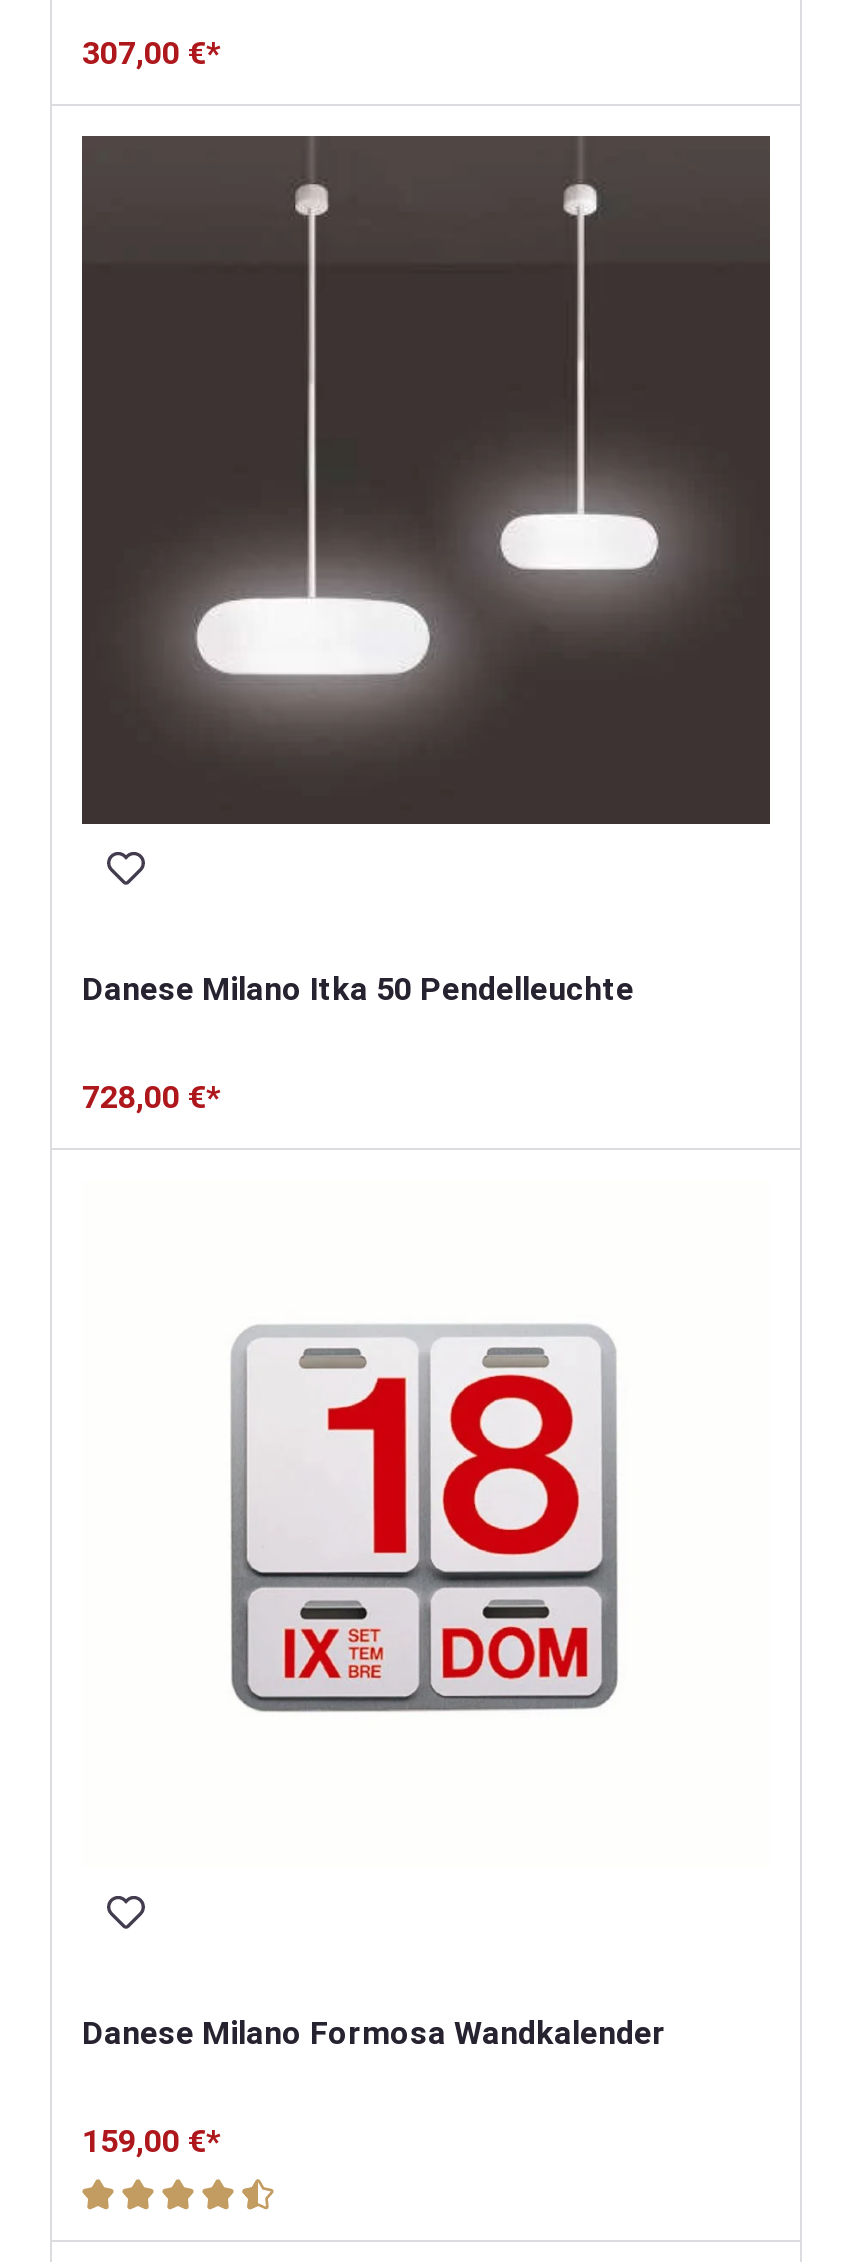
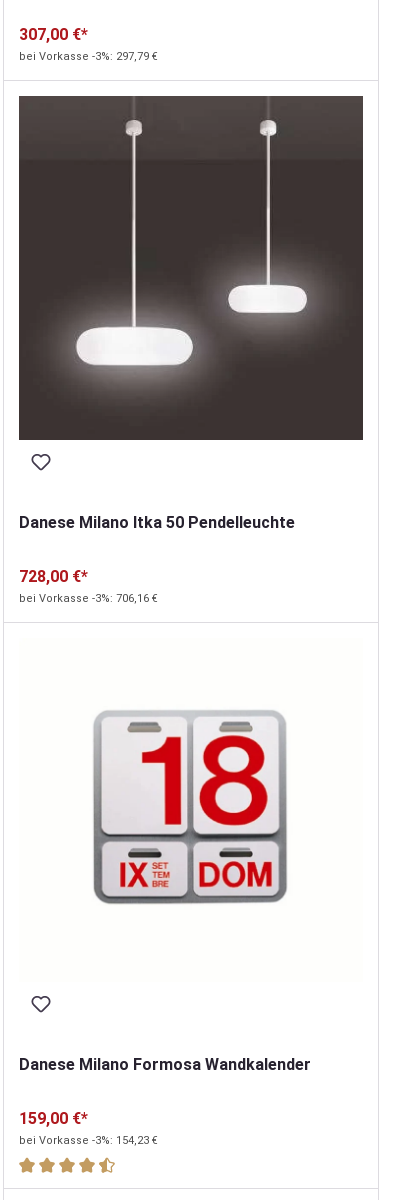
+ bei Vorkasse -3%: 297,79 €

+ bei Vorkasse -3%: 706,16 €

+ bei Vorkasse -3%: 154,23 €
